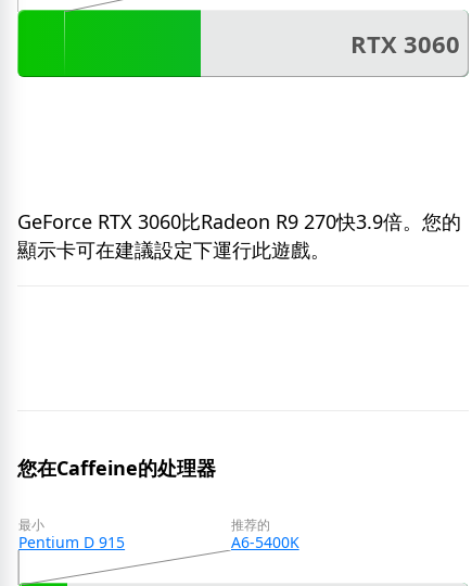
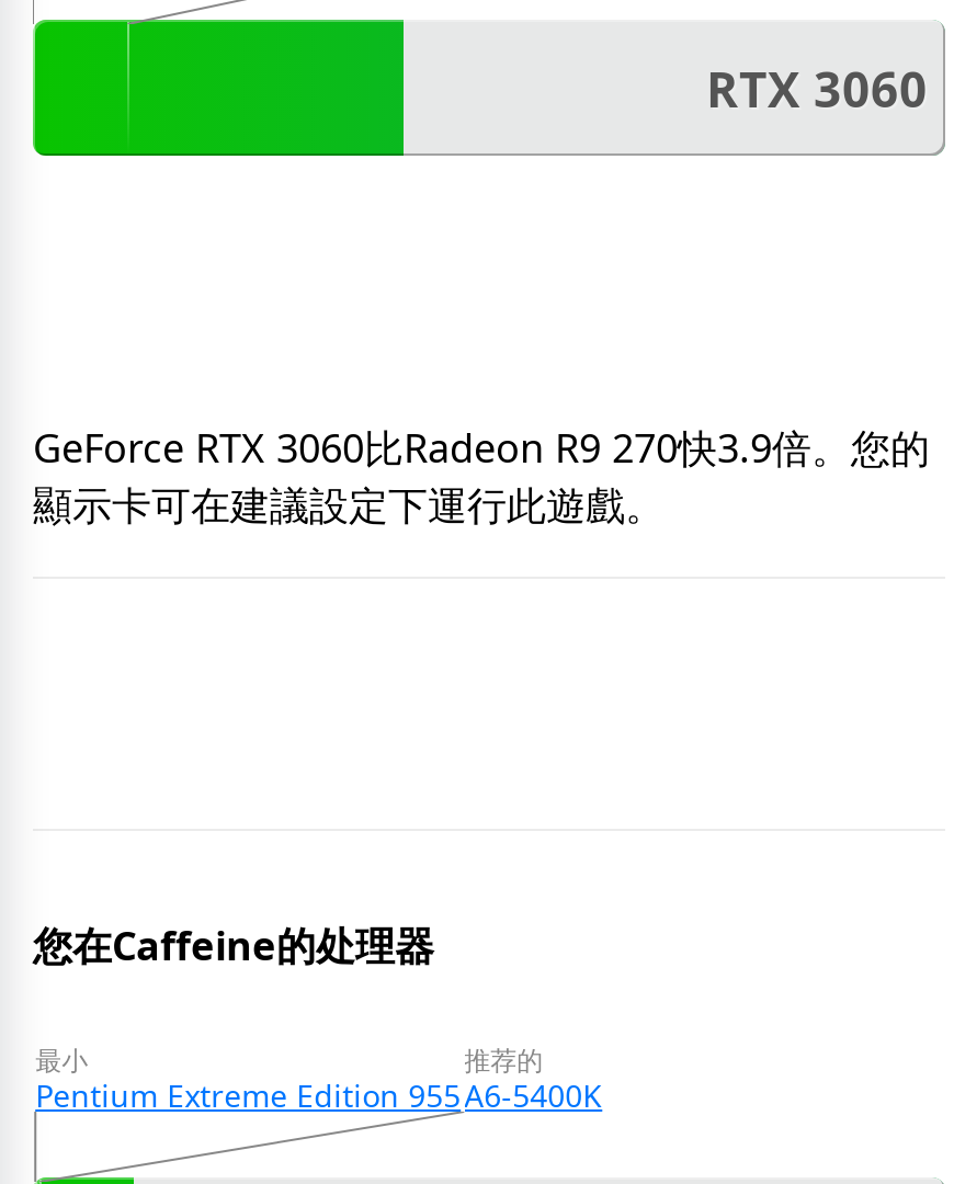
- Pentium D 915
+ Pentium Extreme Edition 955
